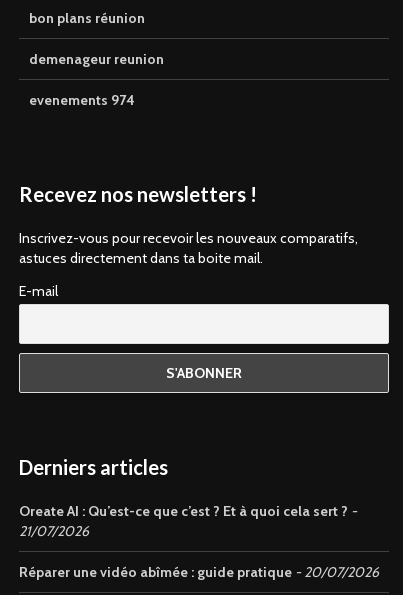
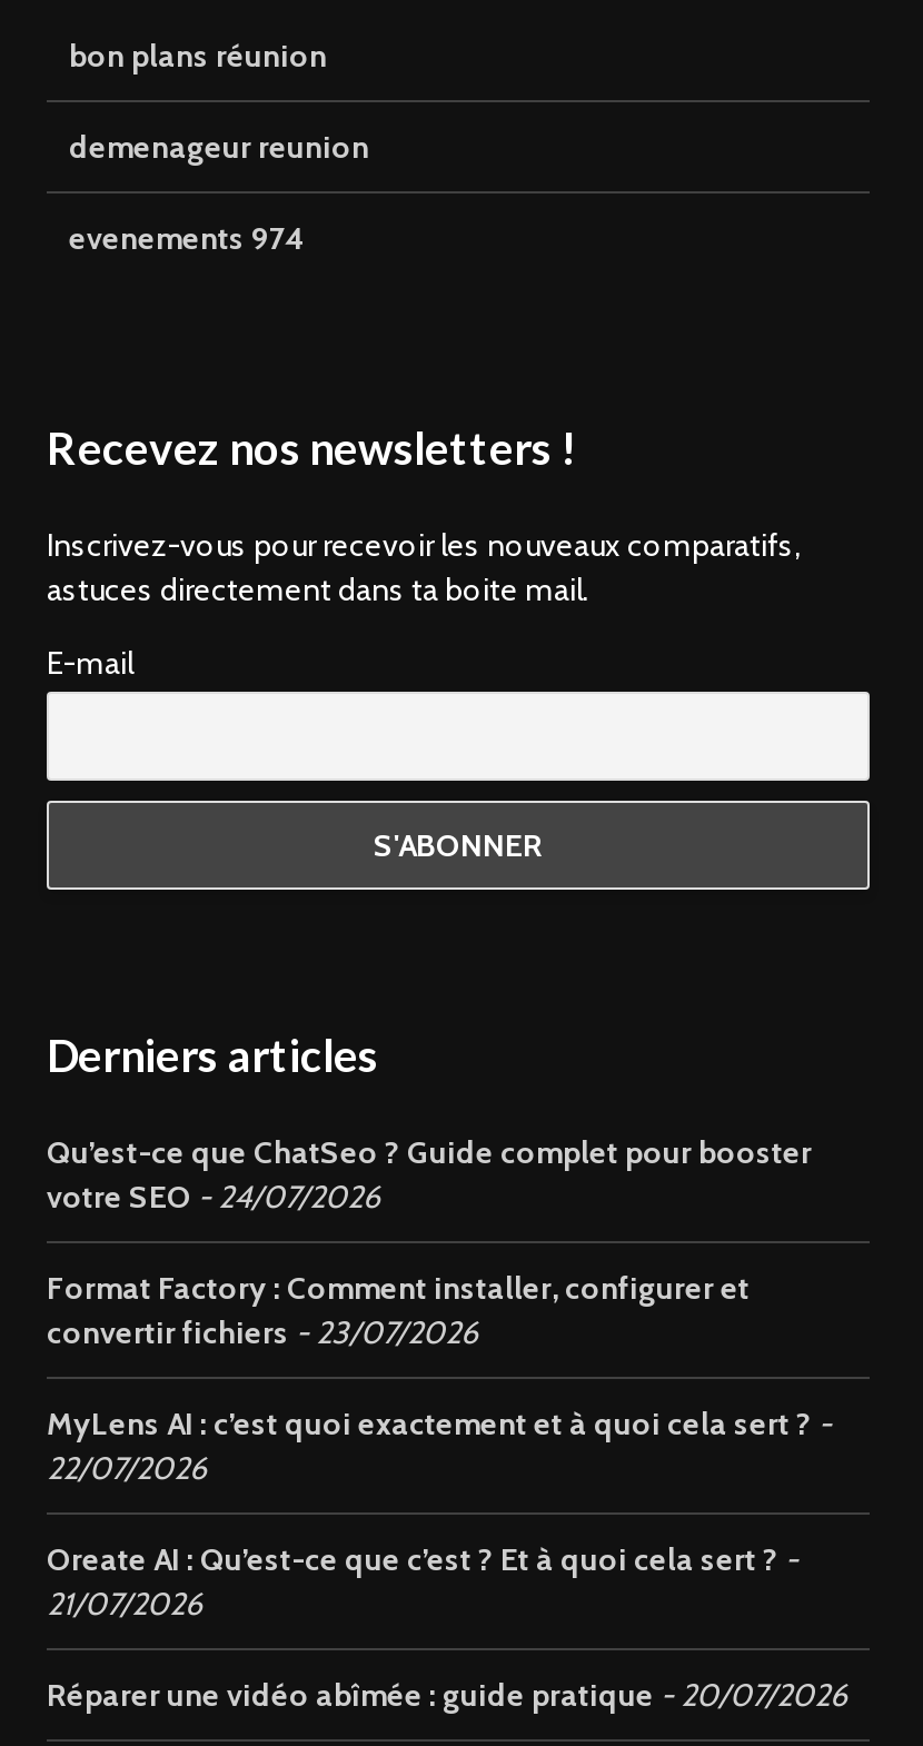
+ Qu’est-ce que ChatSeo ? Guide complet pour booster
+ votre SEO
+ 24/07/2026
+ Format Factory : Comment installer, configurer et
+ convertir fichiers
+ 23/07/2026
+ MyLens AI : c’est quoi exactement et à quoi cela sert ?
+ 22/07/2026
